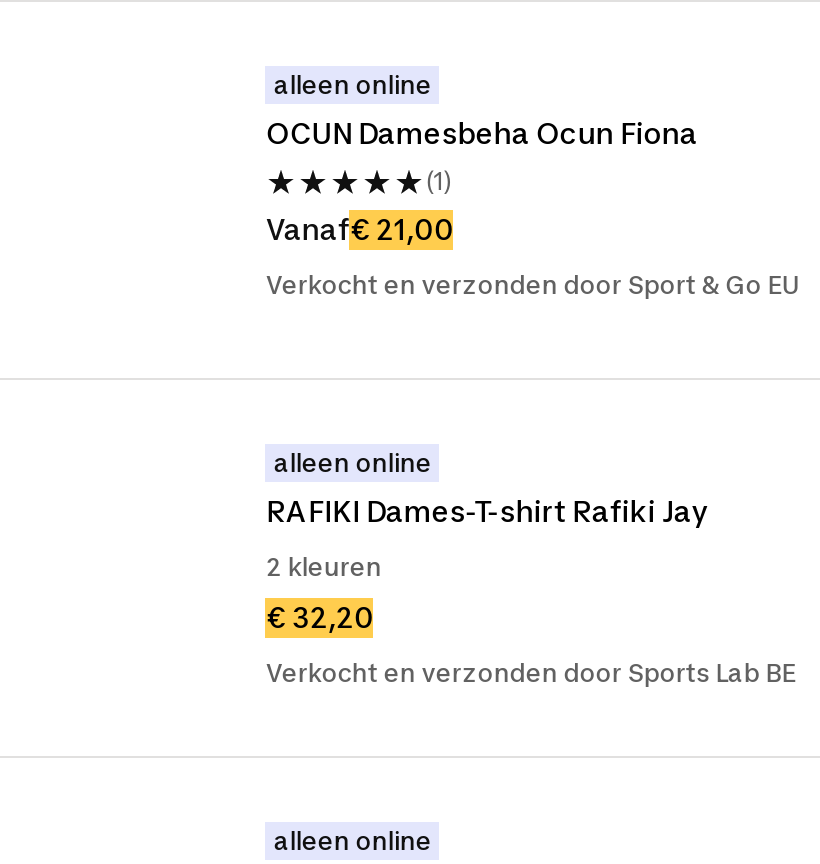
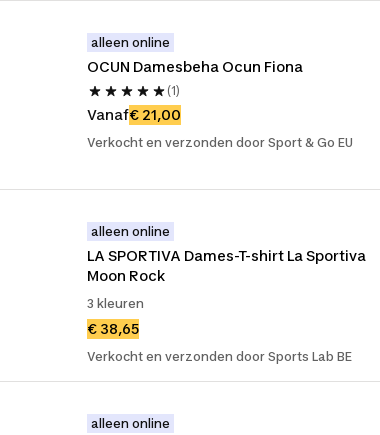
- RAFIKI Dames-T-shirt Rafiki Jay
+ LA SPORTIVA Dames-T-shirt La Sportiva
+ Moon Rock

- 2 kleuren
+ 3 kleuren

- € 32,20
+ € 38,65

moved down: Verkocht en verzonden door Sports Lab BE
